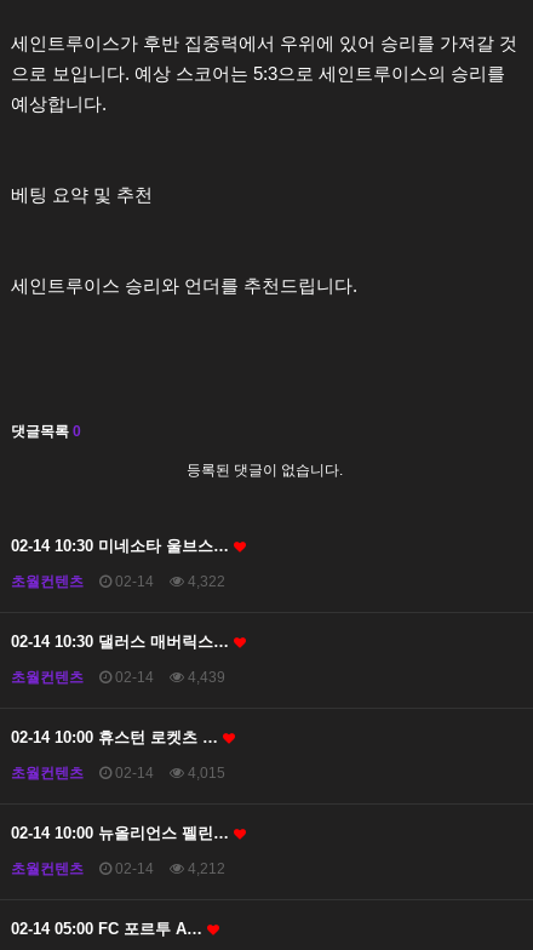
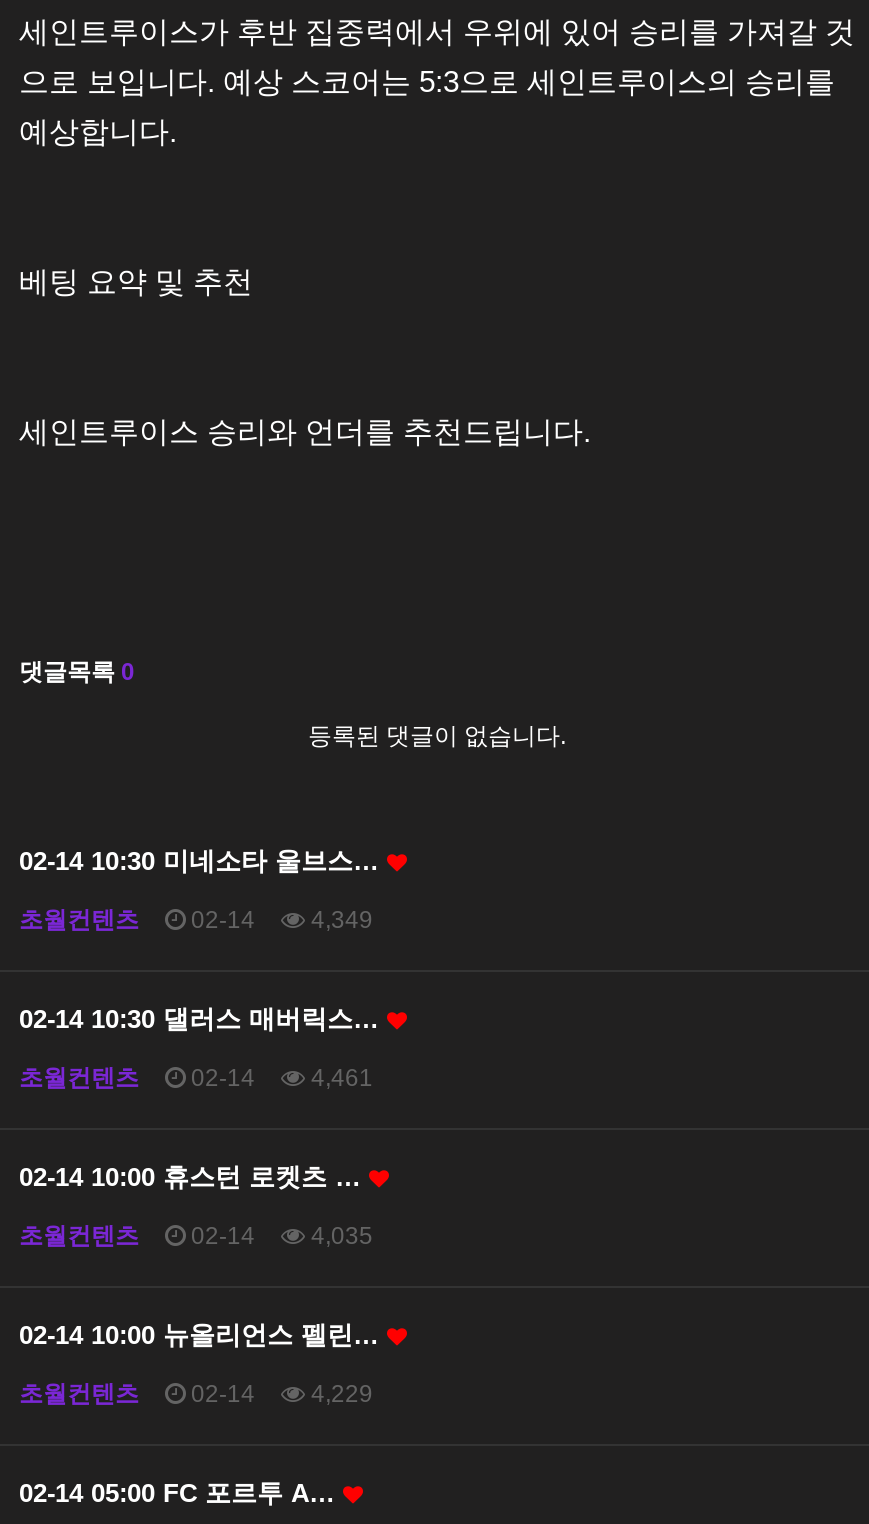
- 초월컨텐츠 02-14 4,322
+ 초월컨텐츠 02-14 4,349

- 초월컨텐츠 02-14 4,439
+ 초월컨텐츠 02-14 4,461

- 초월컨텐츠 02-14 4,015
+ 초월컨텐츠 02-14 4,035

- 초월컨텐츠 02-14 4,212
+ 초월컨텐츠 02-14 4,229
